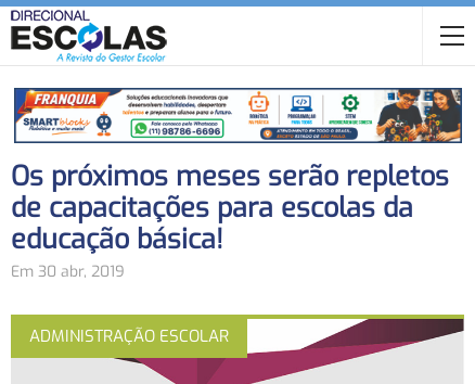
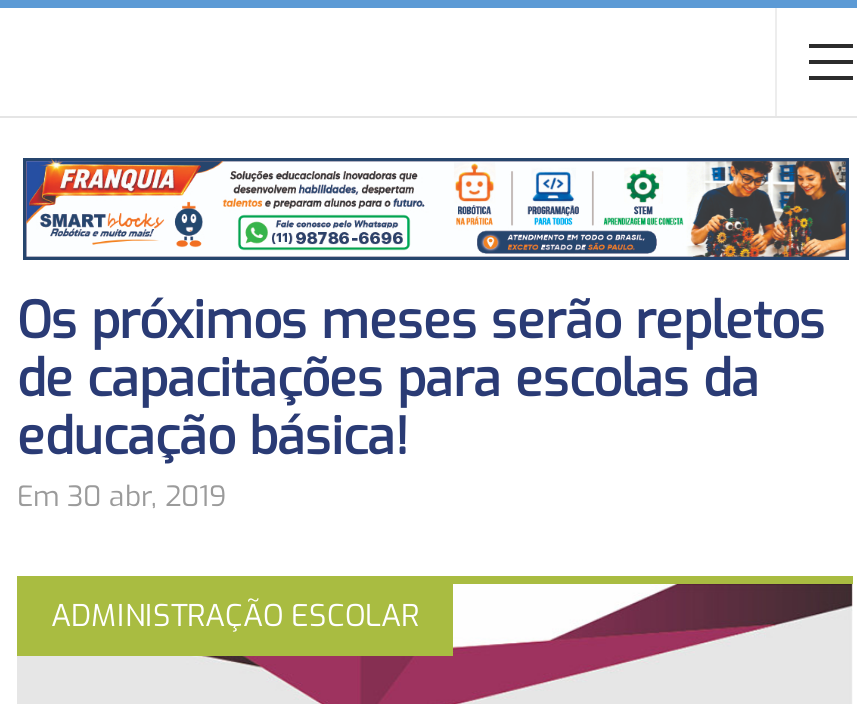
- [image]
